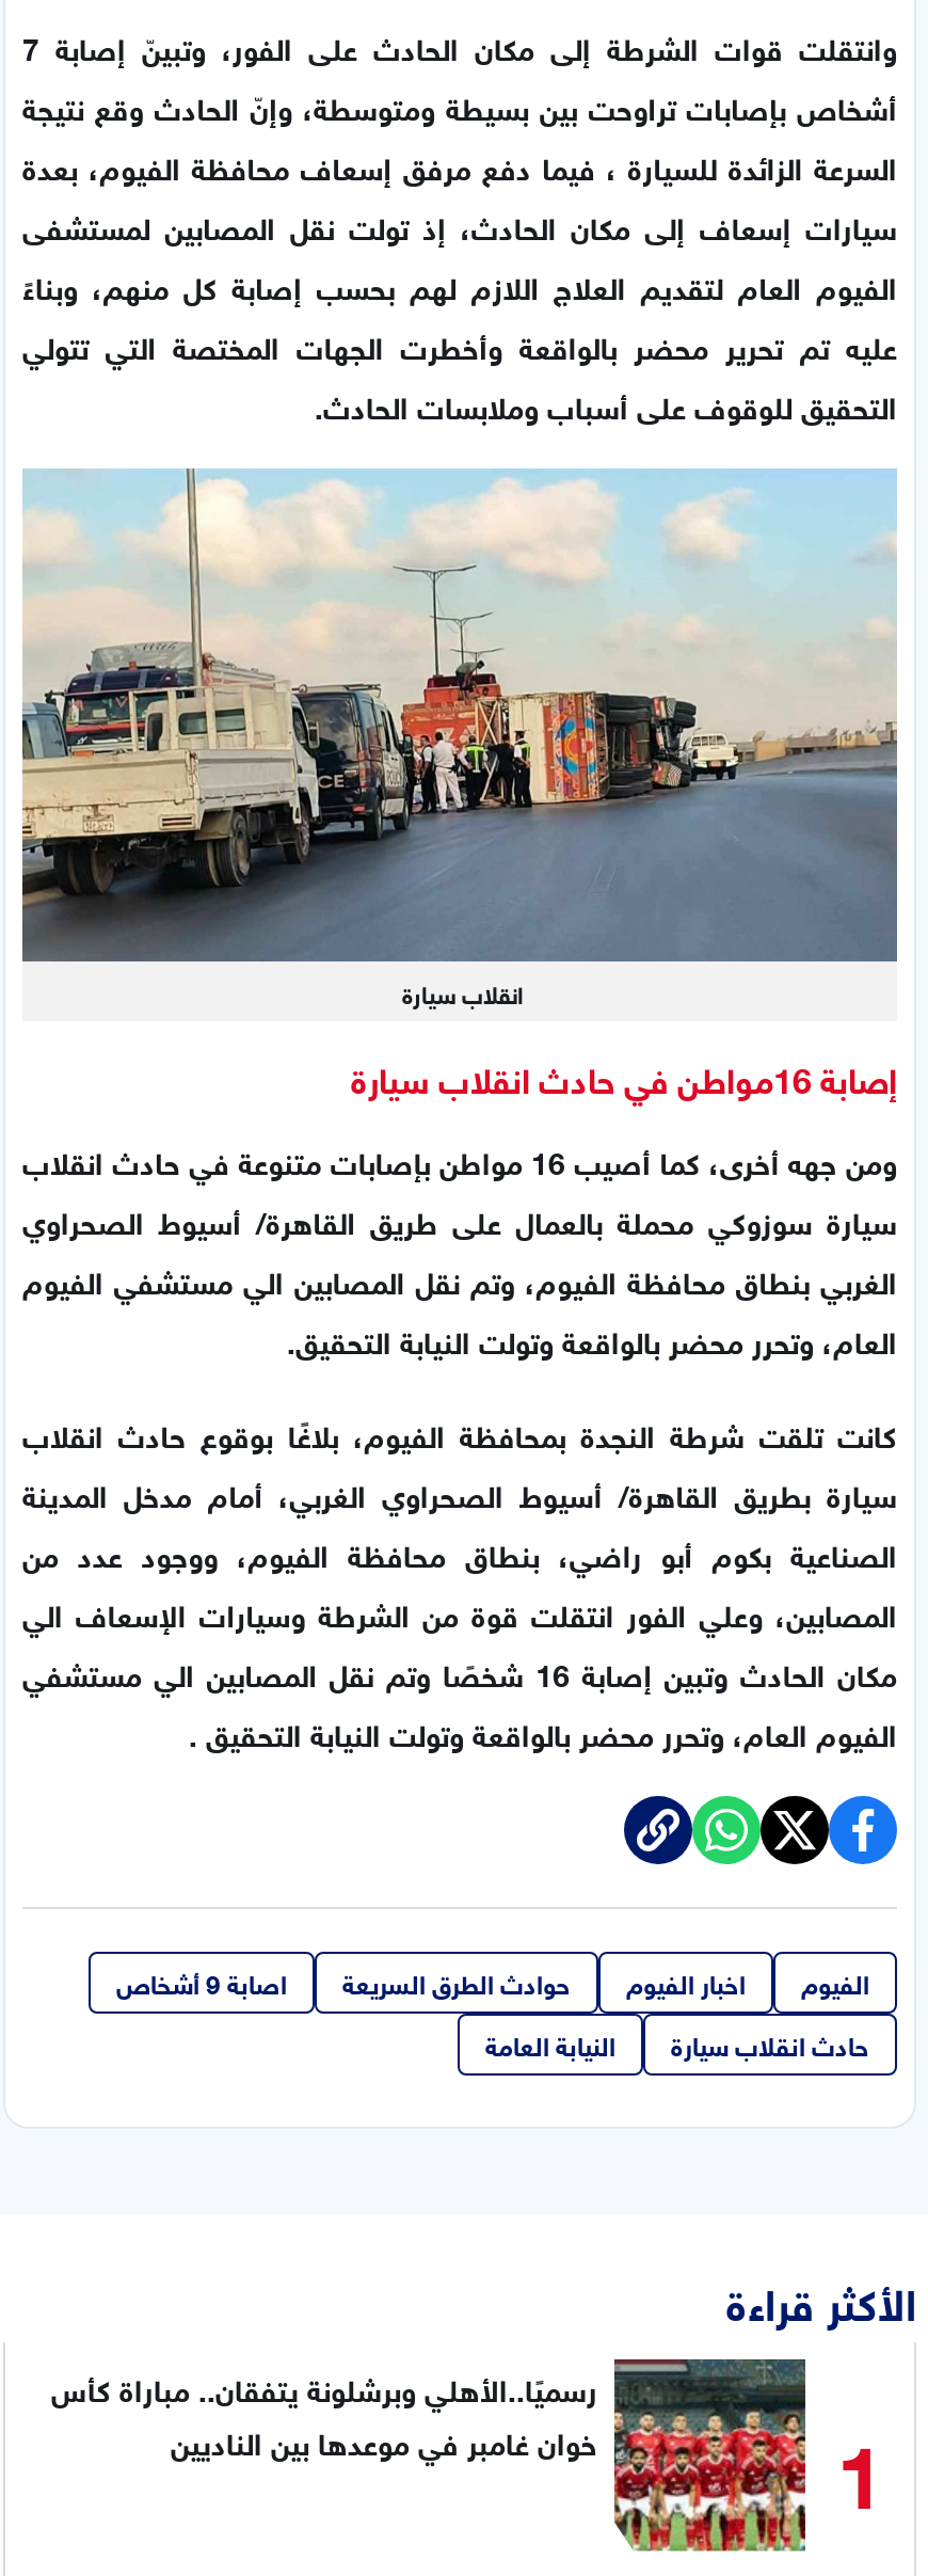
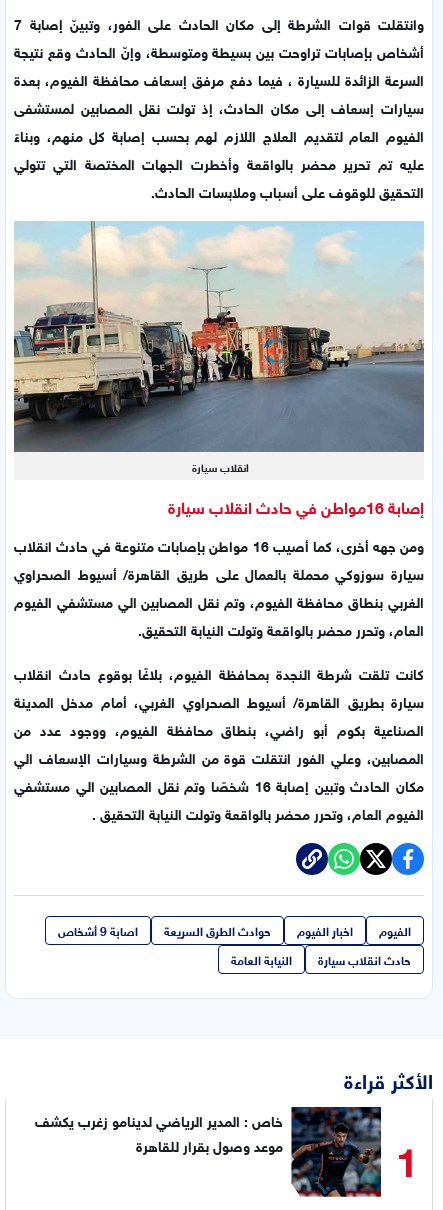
- [image]
- رسميًا..الأهلي وبرشلونة يتفقان.. مباراة كأس
- خوان غامبر في موعدها بين الناديين
+ [image]
+ خاص : المدير الرياضي لدينامو زغرب يكشف
+ موعد وصول بقرار للقاهرة
